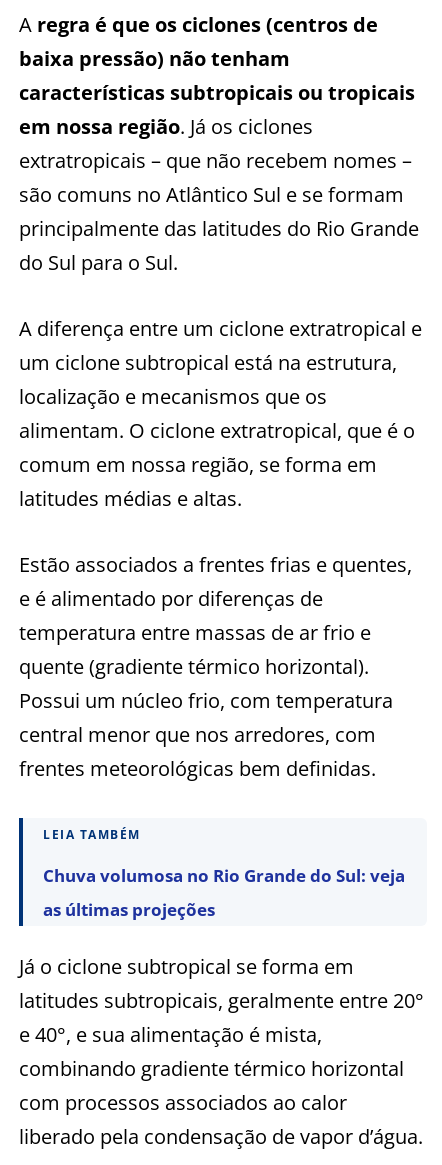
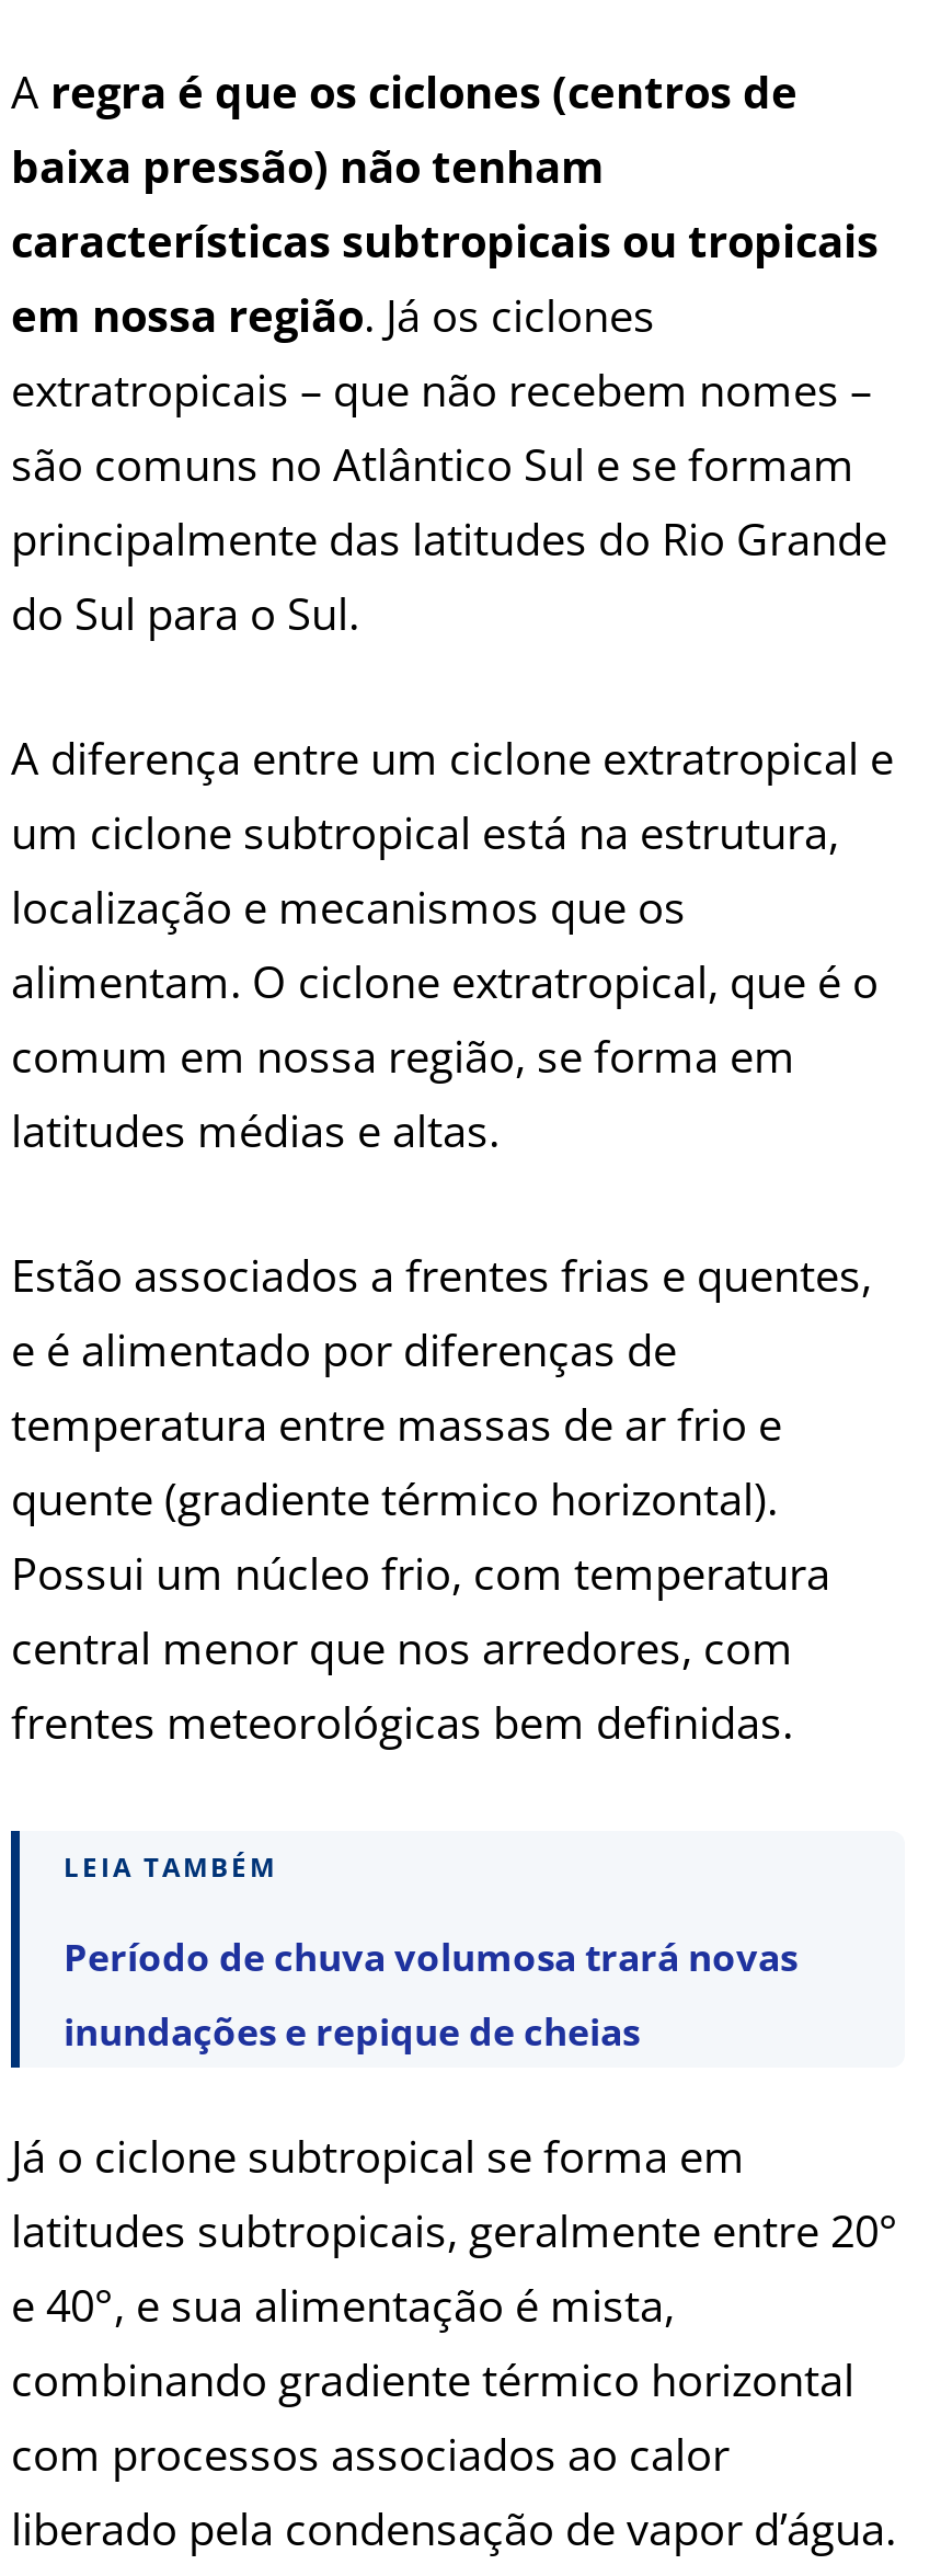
- Chuva volumosa no Rio Grande do Sul: veja
+ Período de chuva volumosa trará novas

- as últimas projeções
+ inundações e repique de cheias
